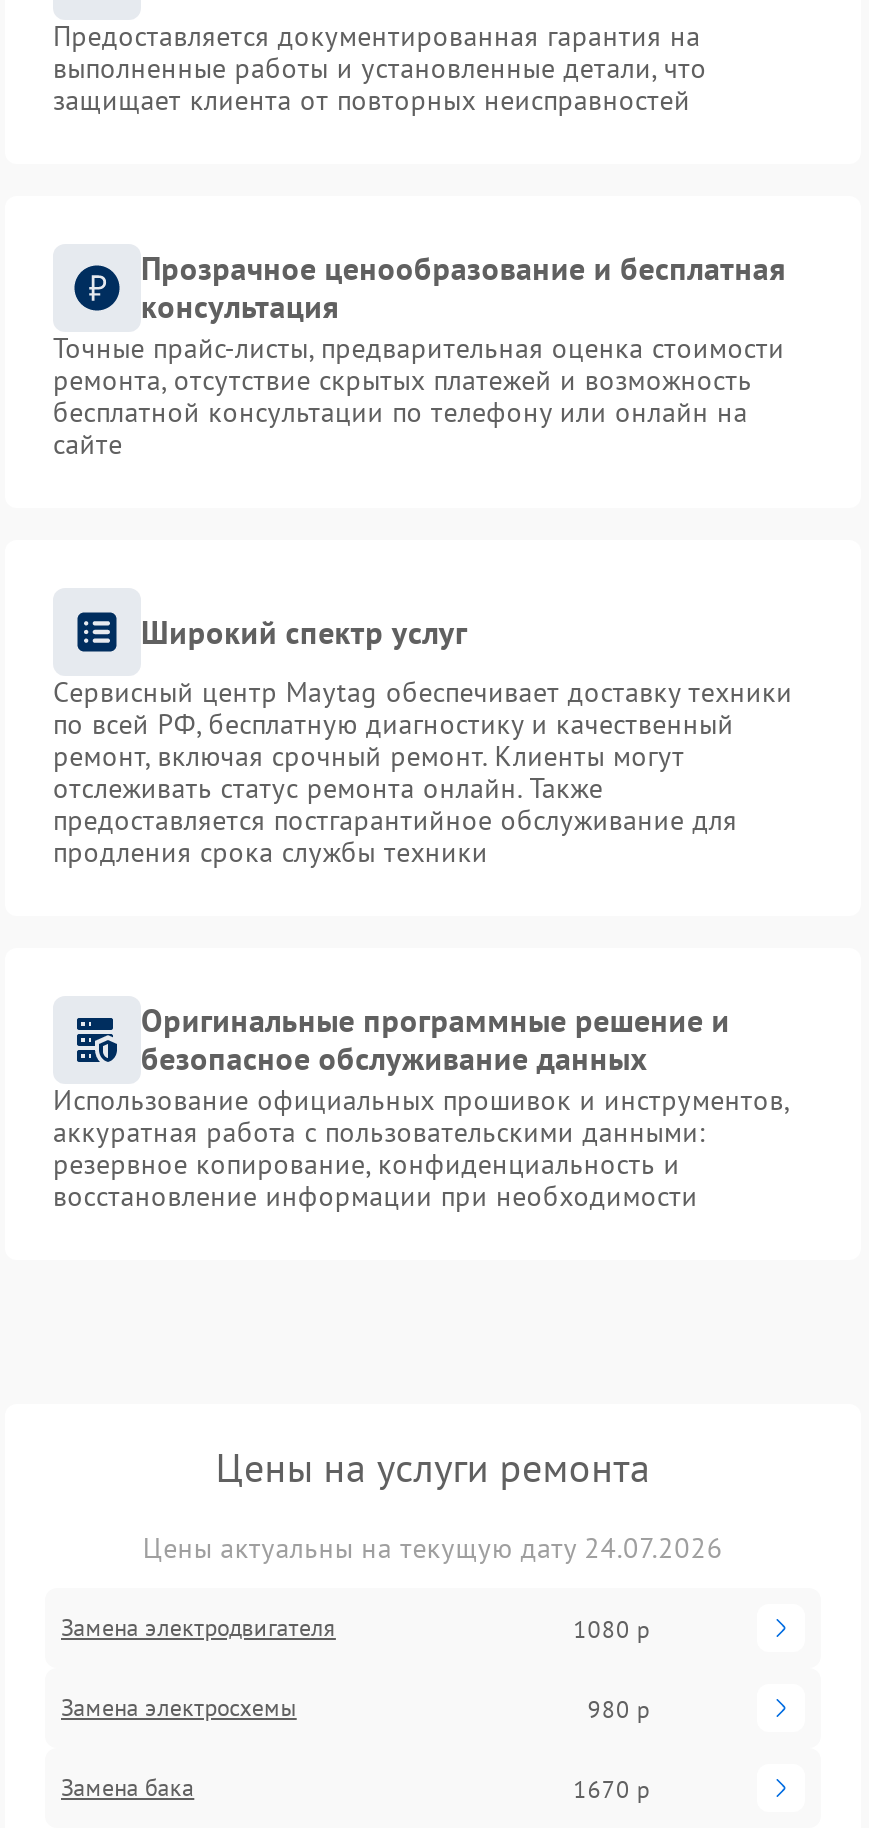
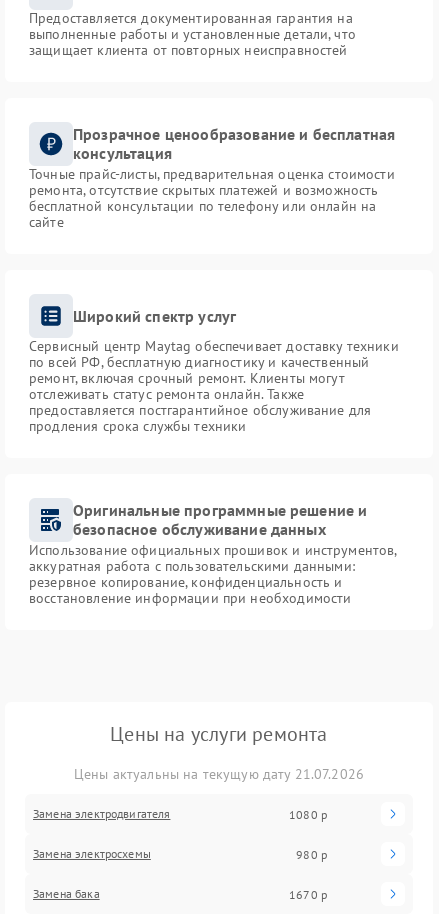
- Цены актуальны на текущую дату 24.07.2026
+ Цены актуальны на текущую дату 21.07.2026
